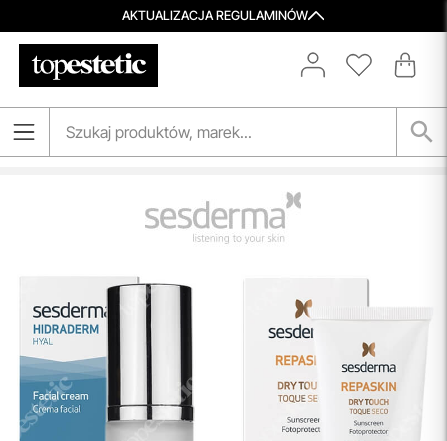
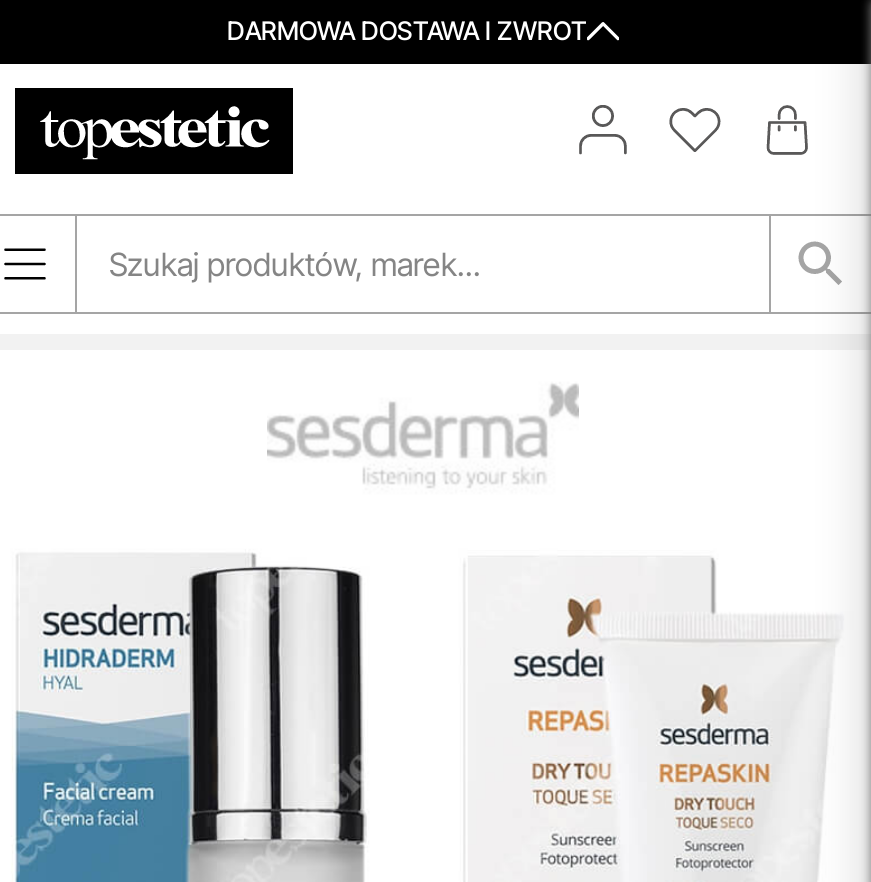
- AKTUALIZACJA REGULAMINÓW
+ DARMOWA DOSTAWA I ZWROT
